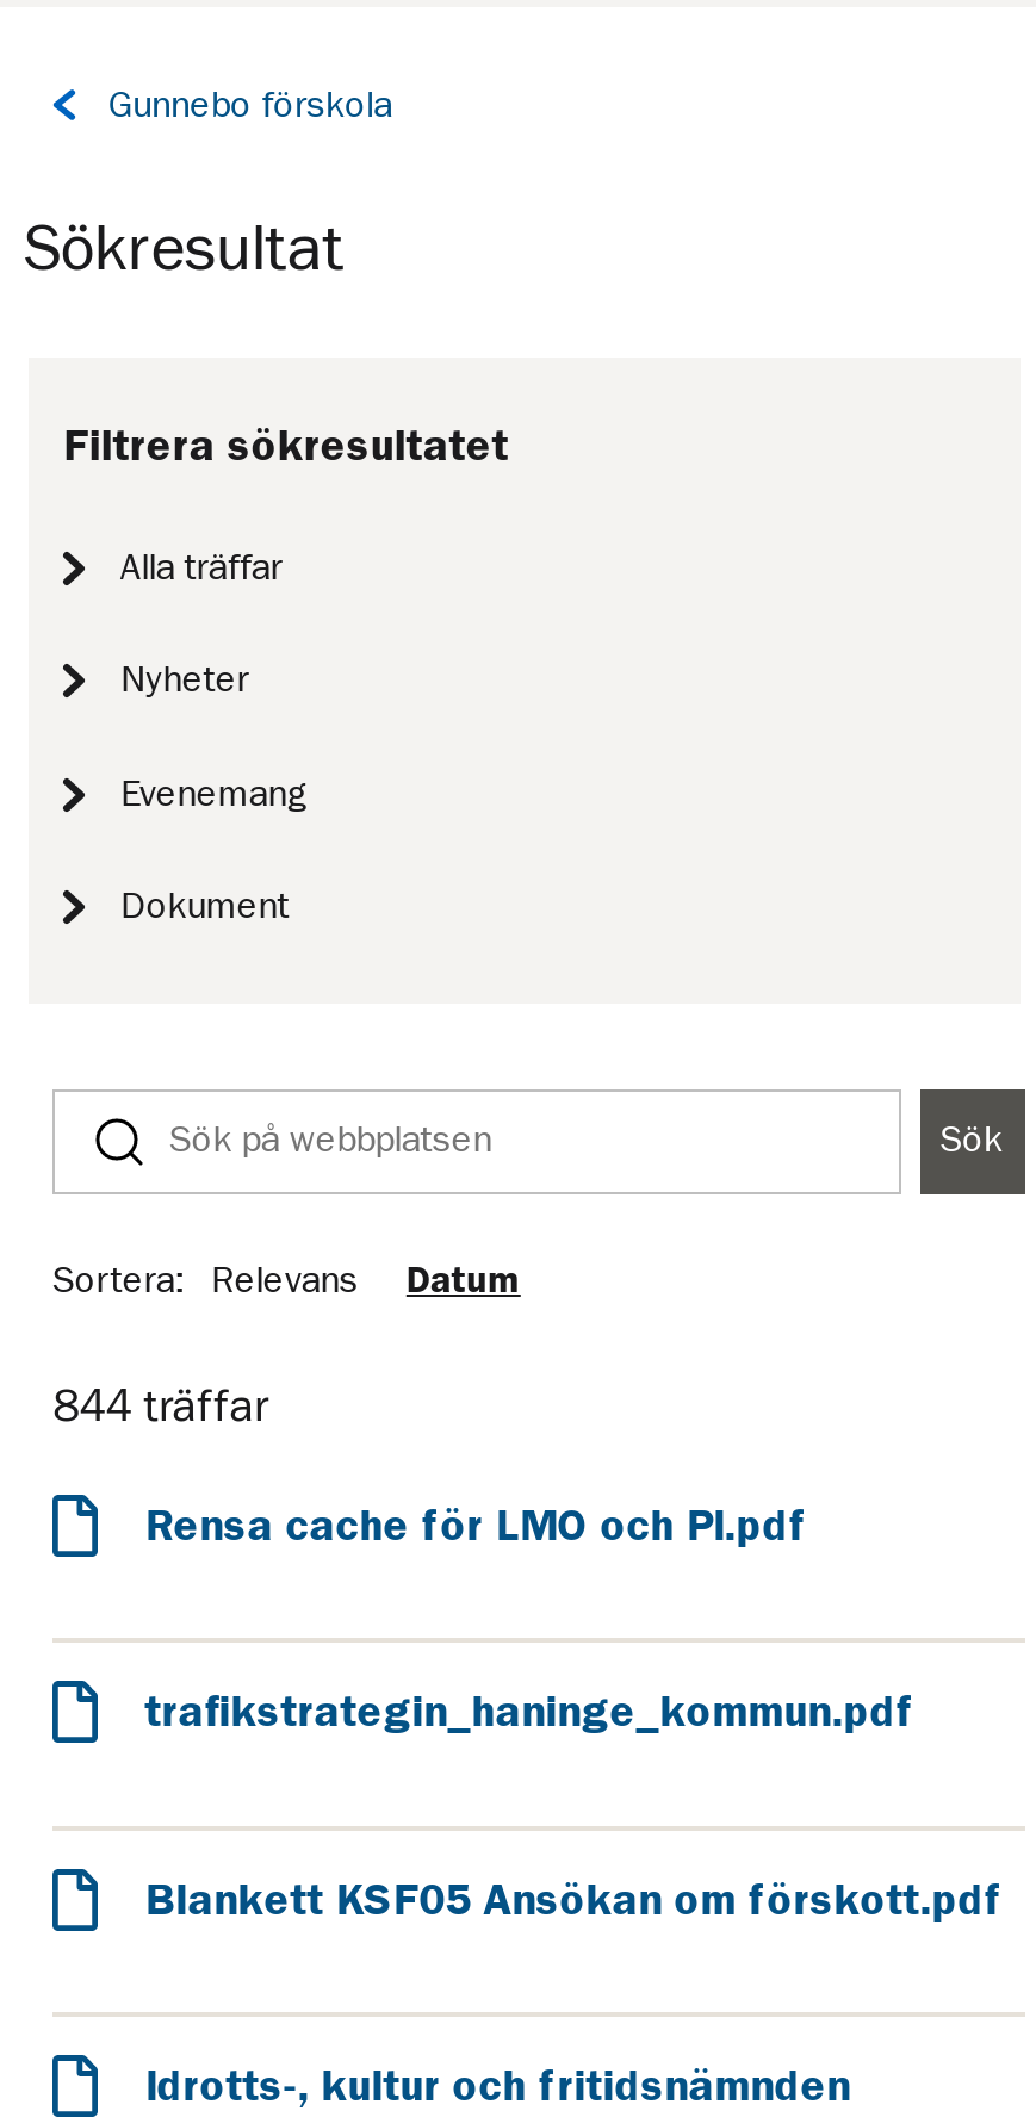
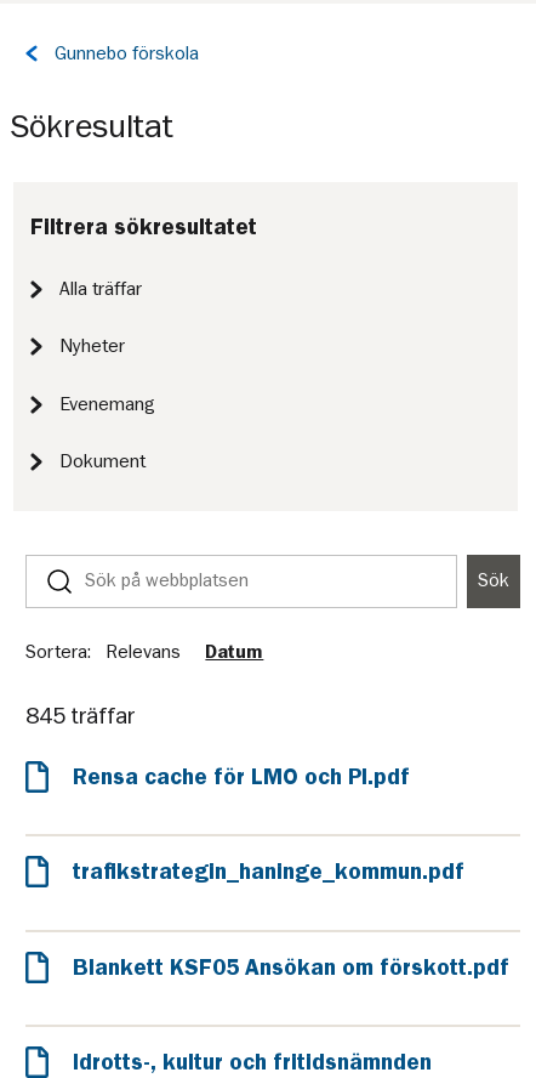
- 844 träffar
+ 845 träffar
